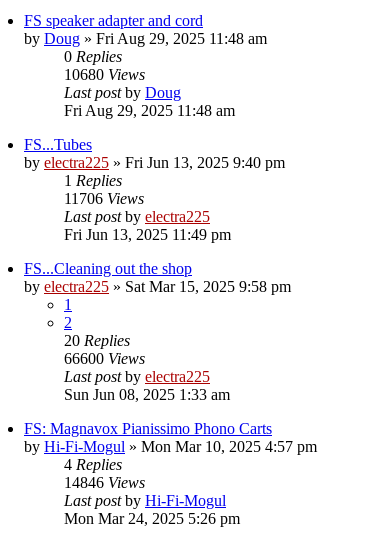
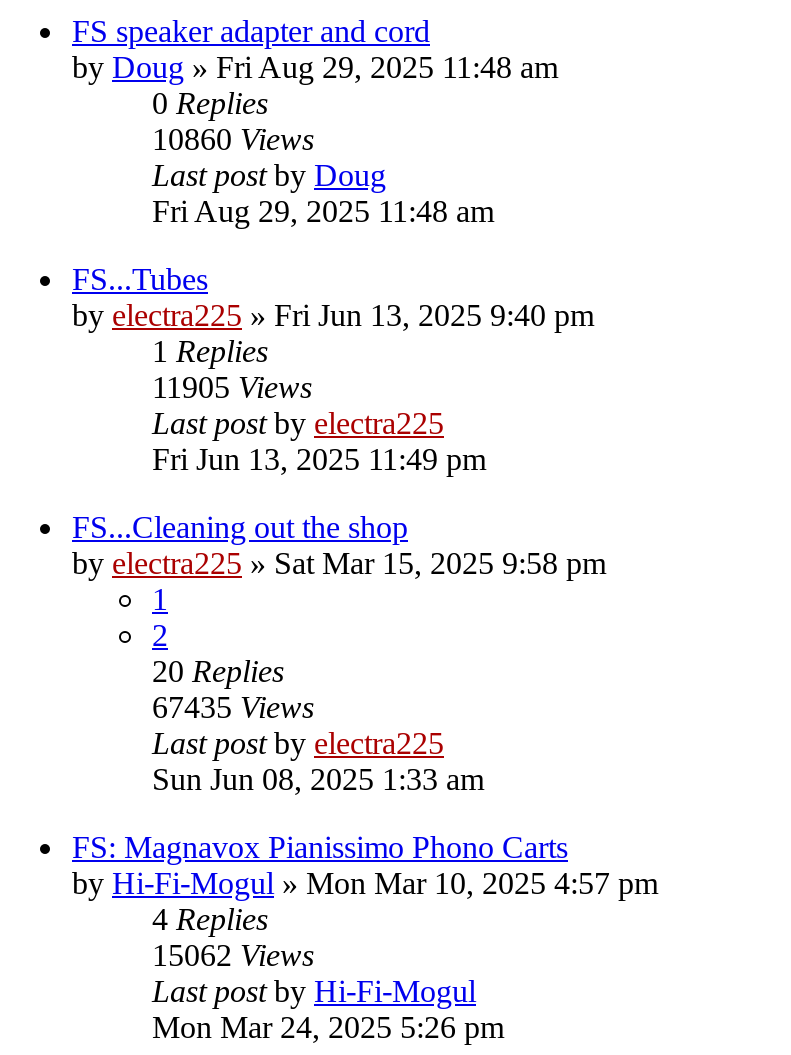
- 10680 Views
+ 10860 Views

- 11706 Views
+ 11905 Views

- 66600 Views
+ 67435 Views

- 14846 Views
+ 15062 Views
